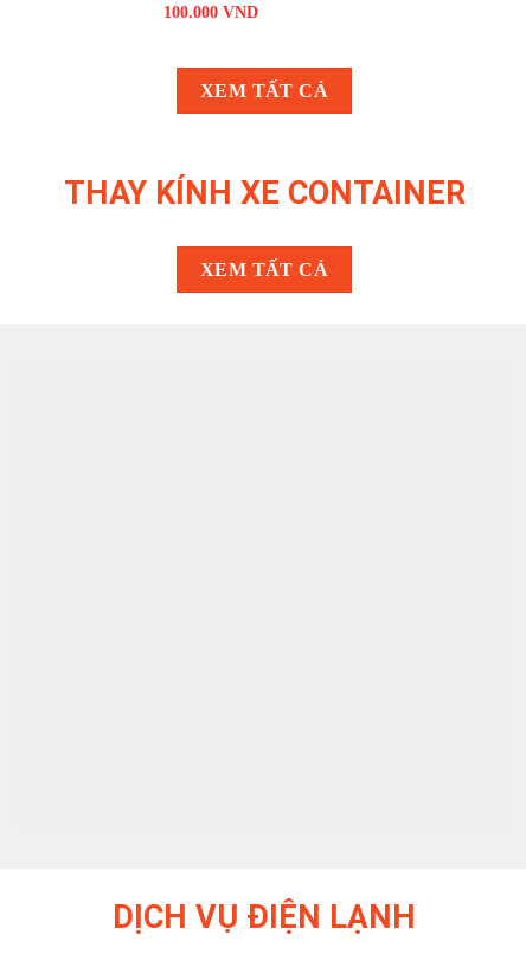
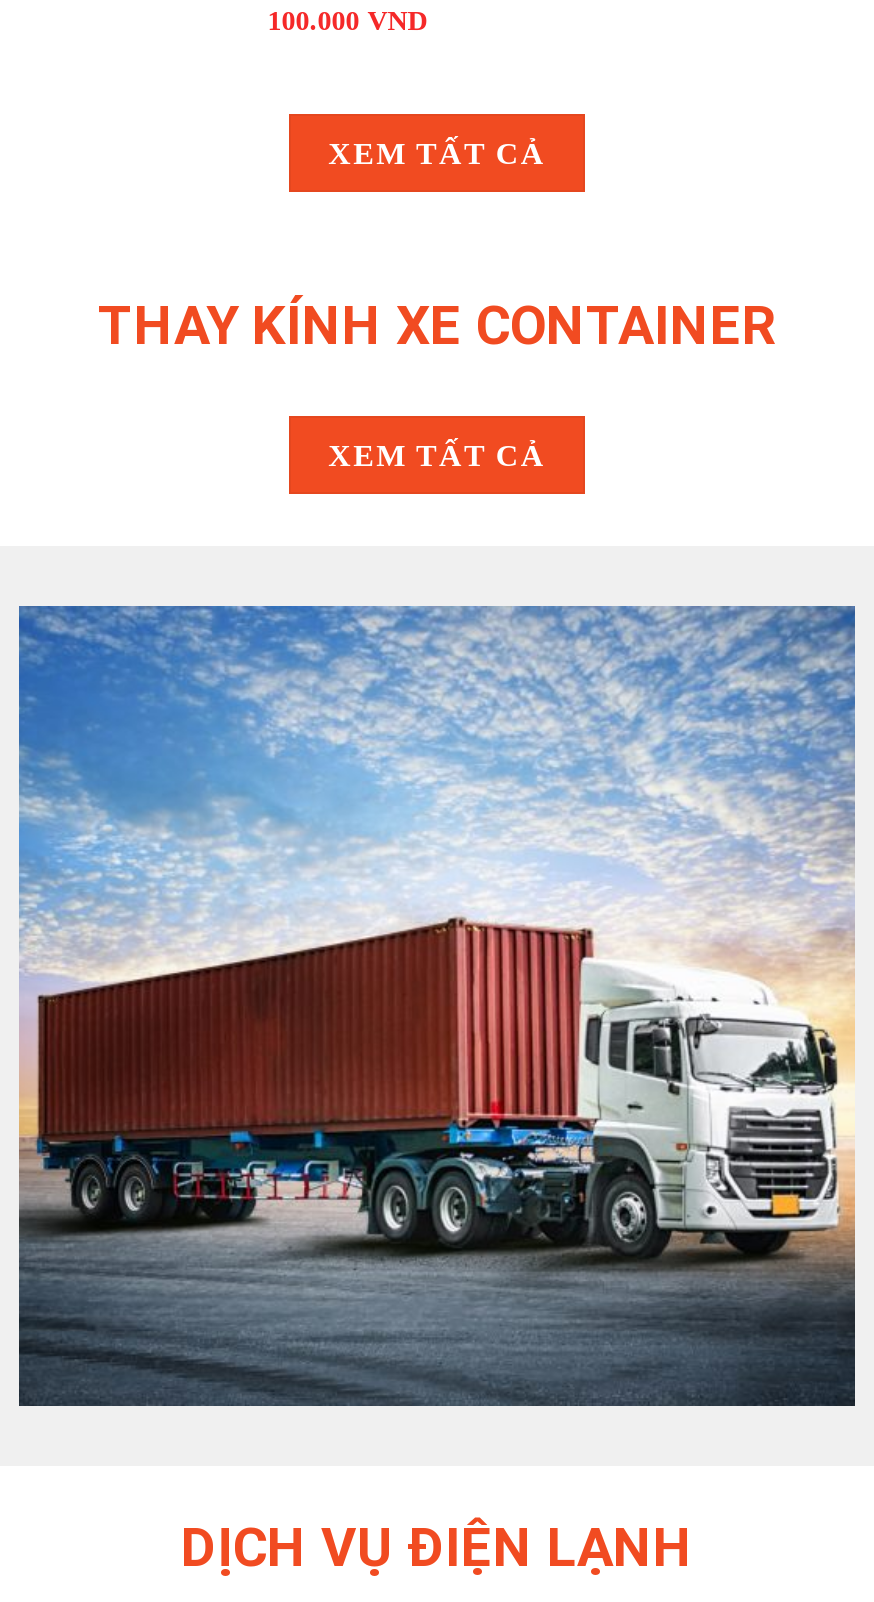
+ [image]
